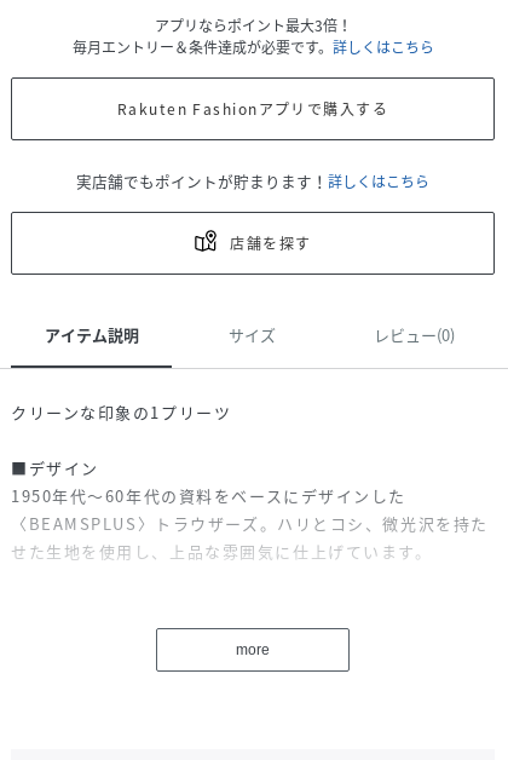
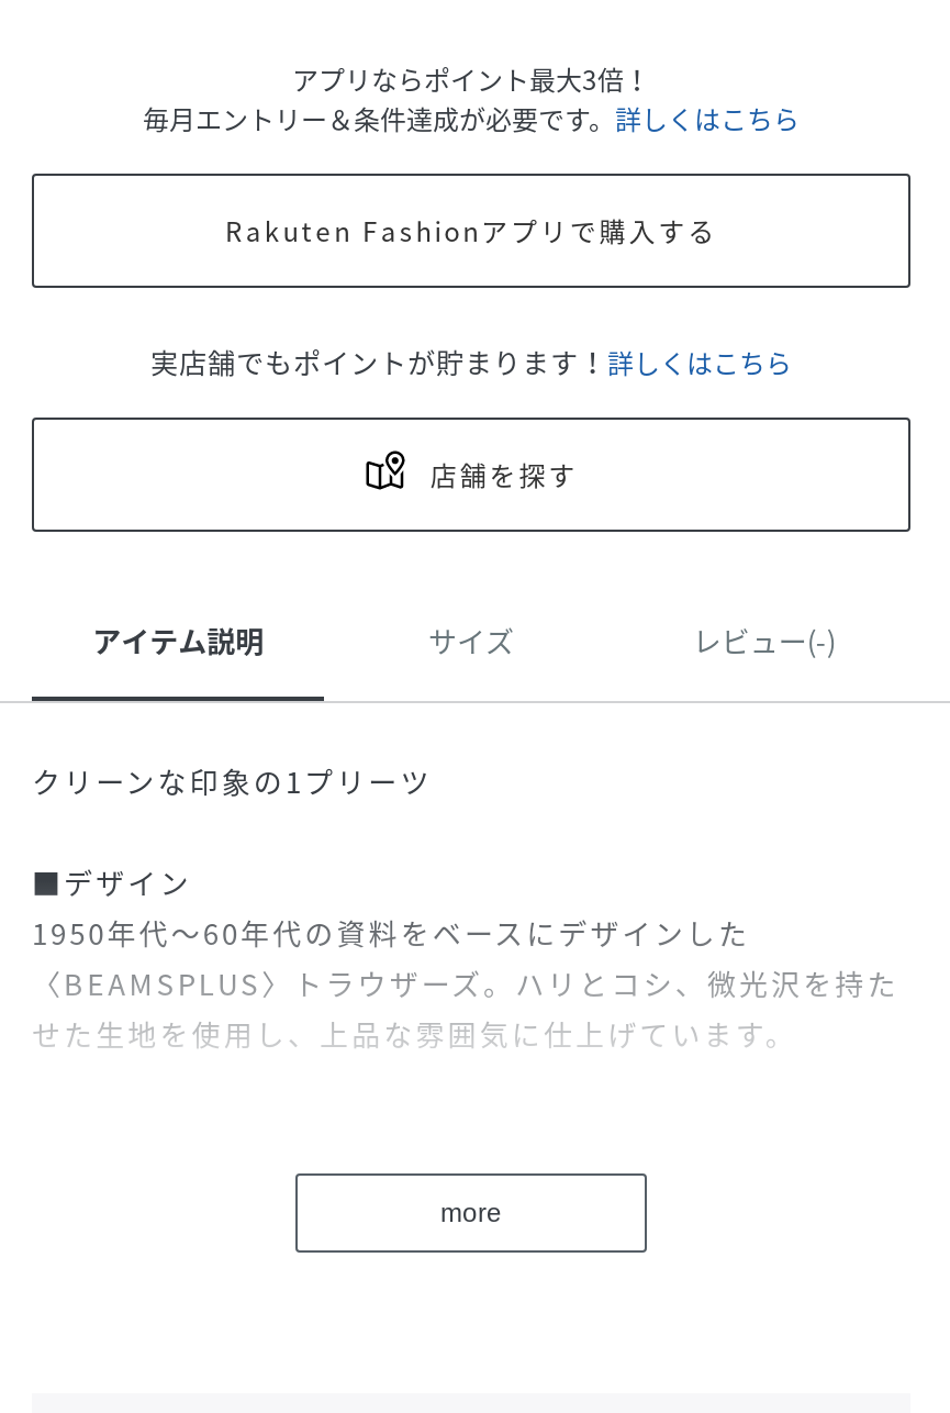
- レビュー(0)
+ レビュー(-)
